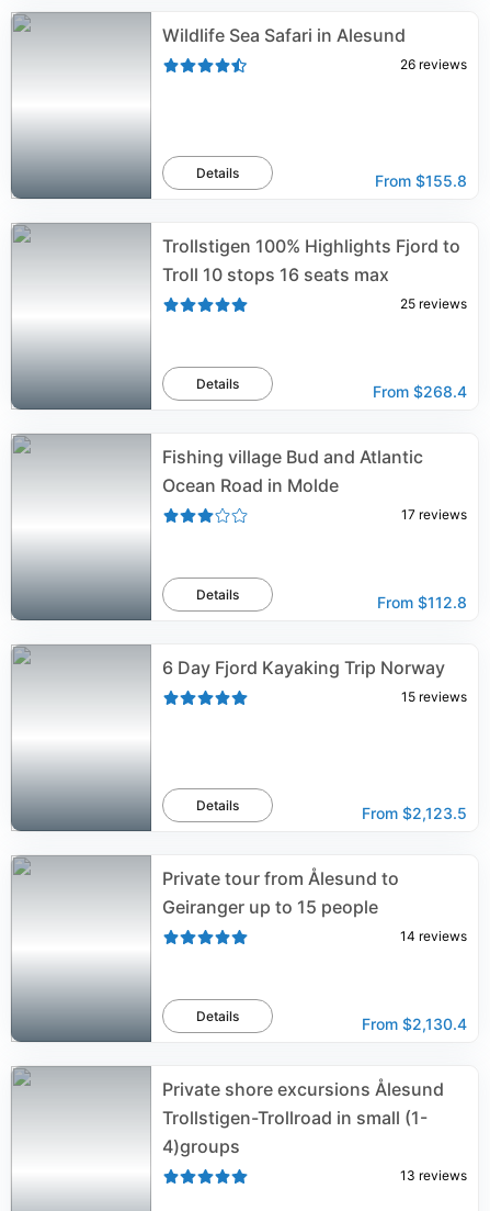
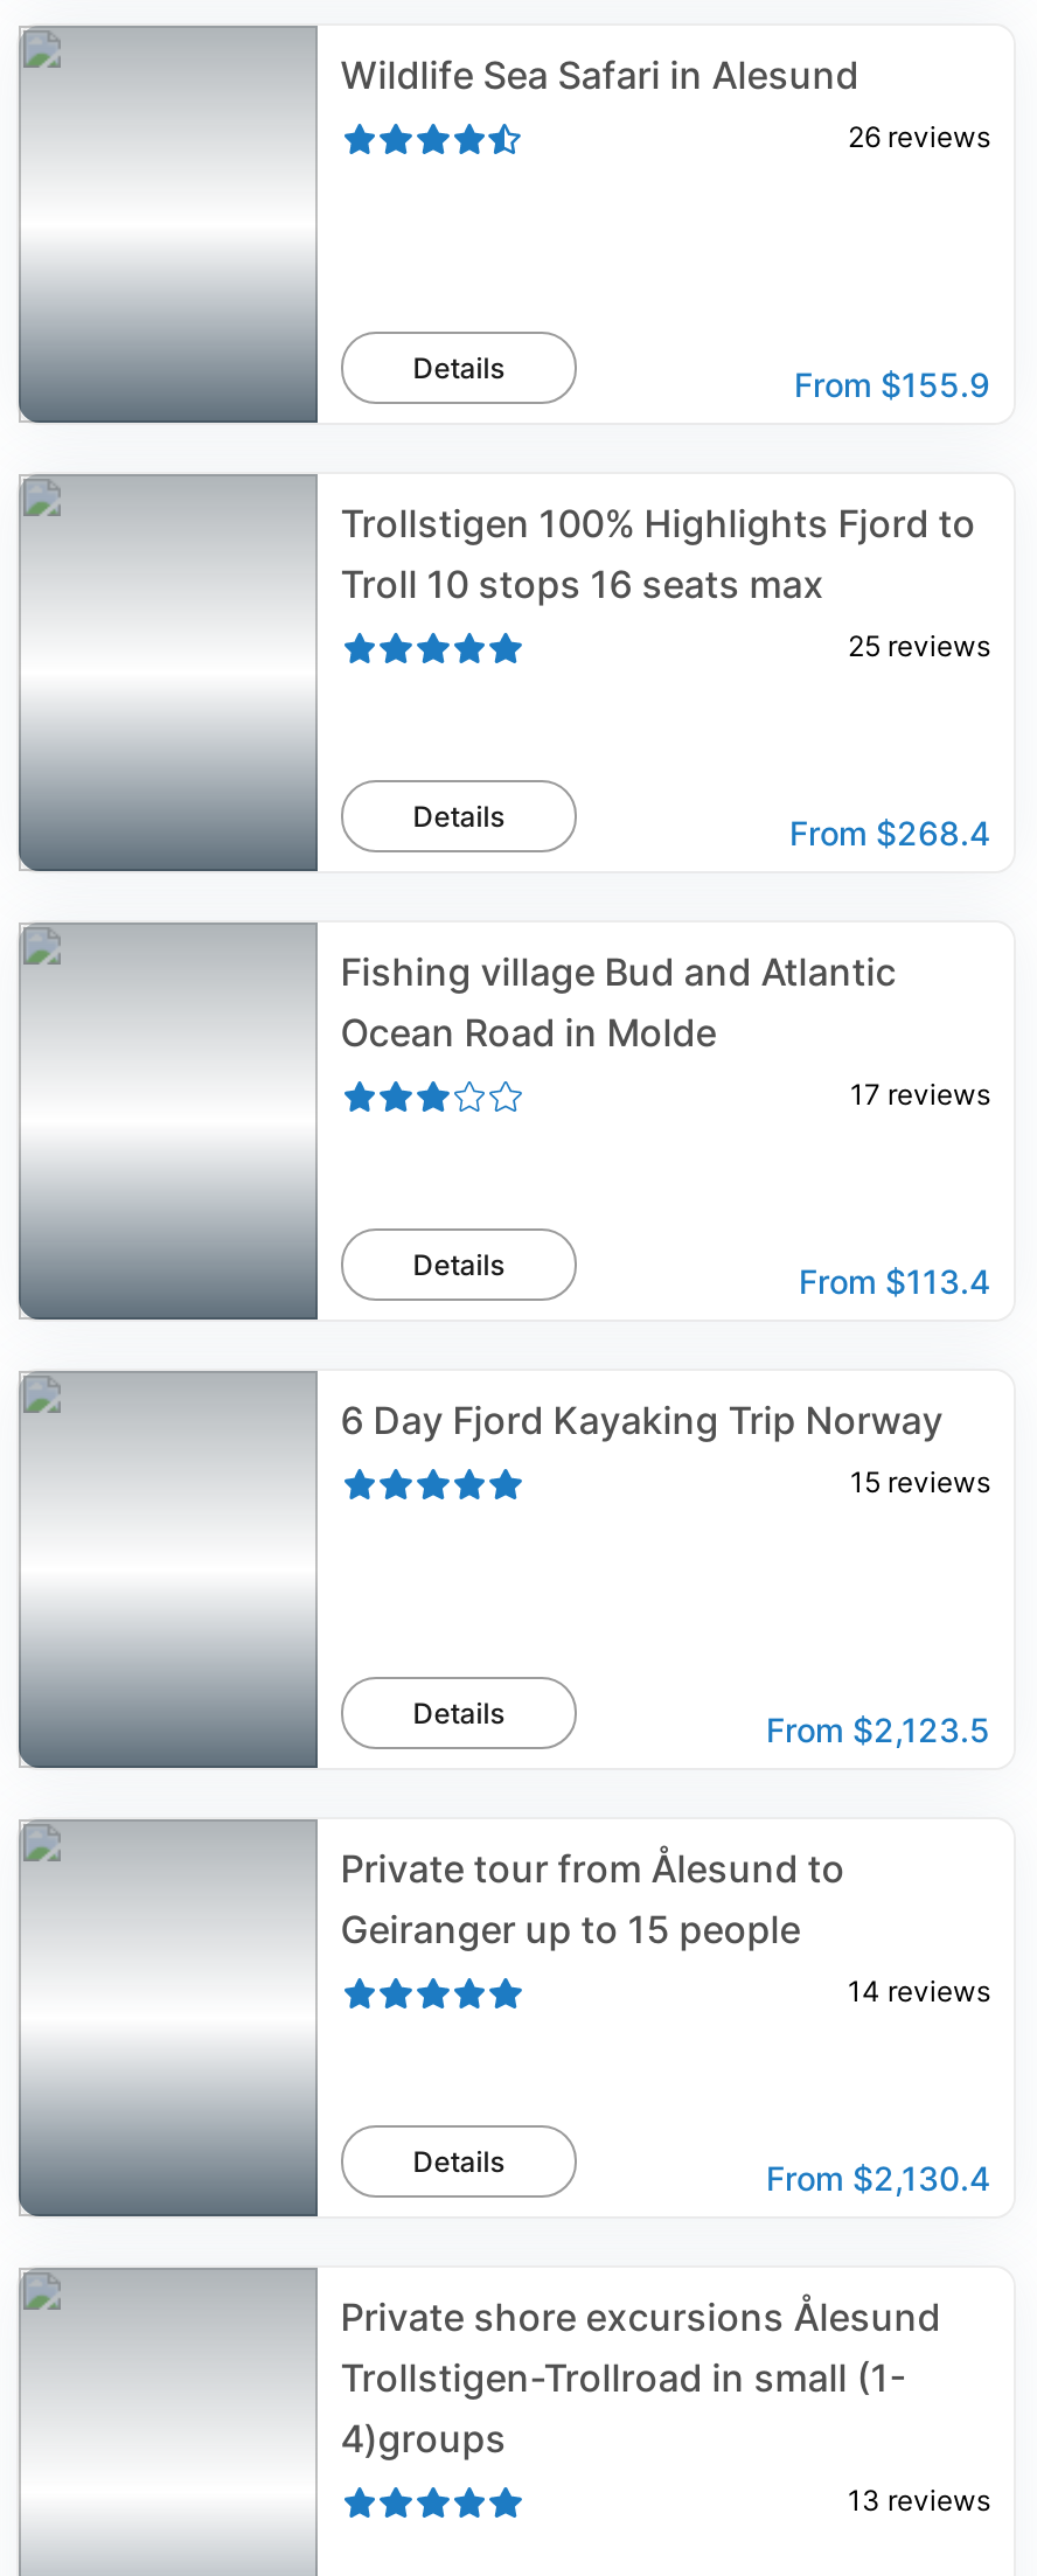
- From $155.8
+ From $155.9

- From $112.8
+ From $113.4
